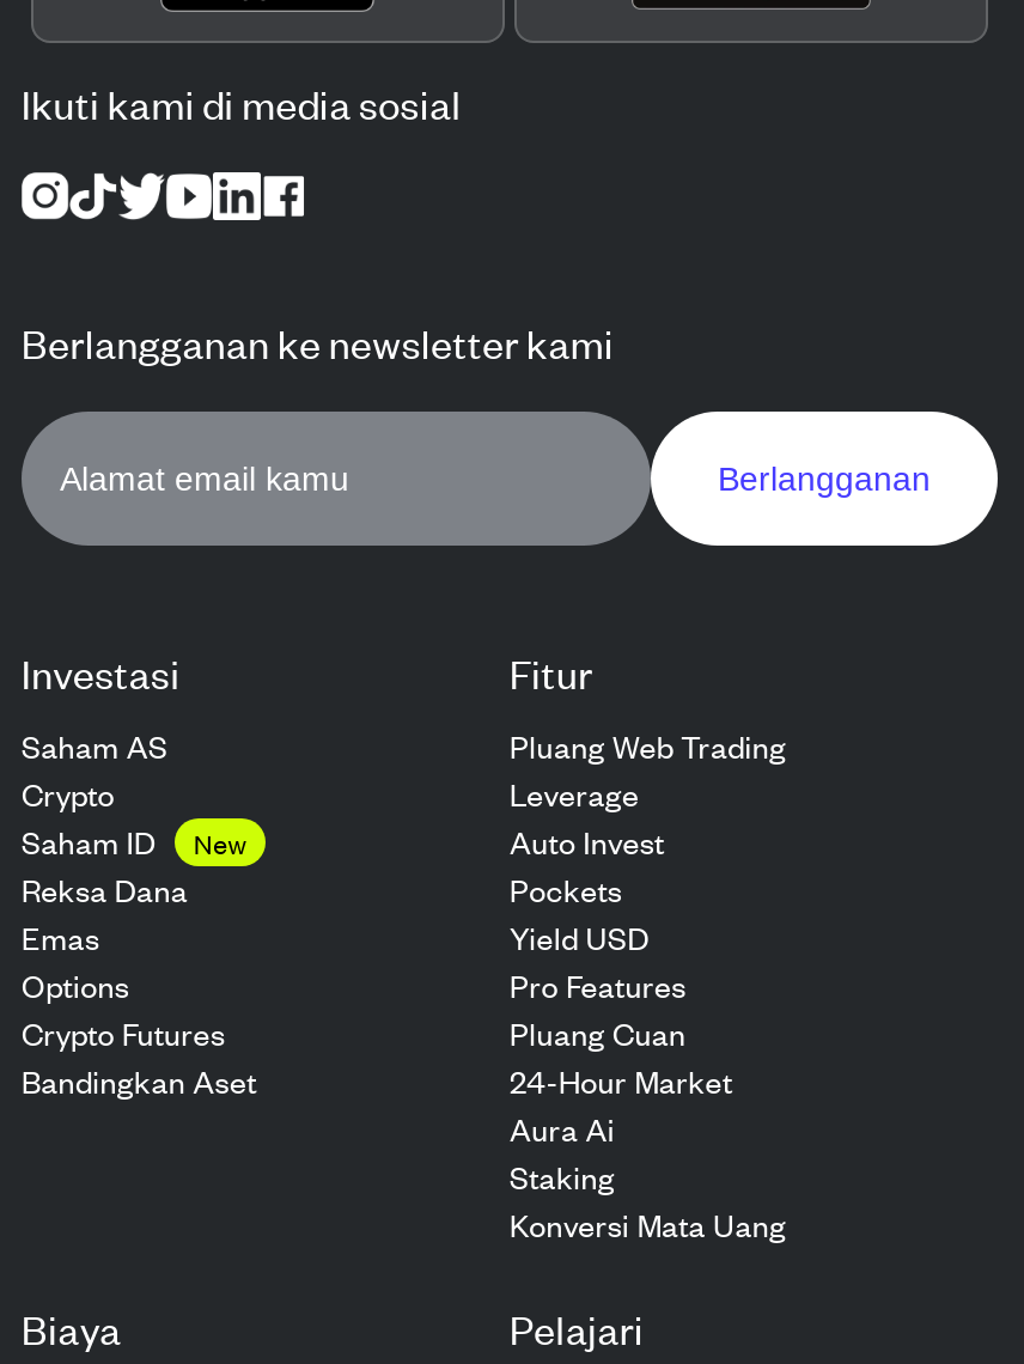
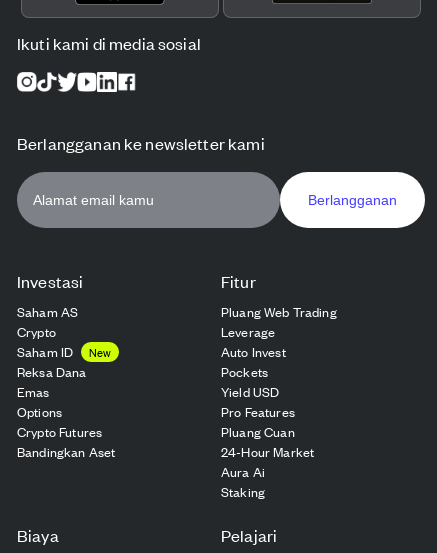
- Konversi Mata Uang
